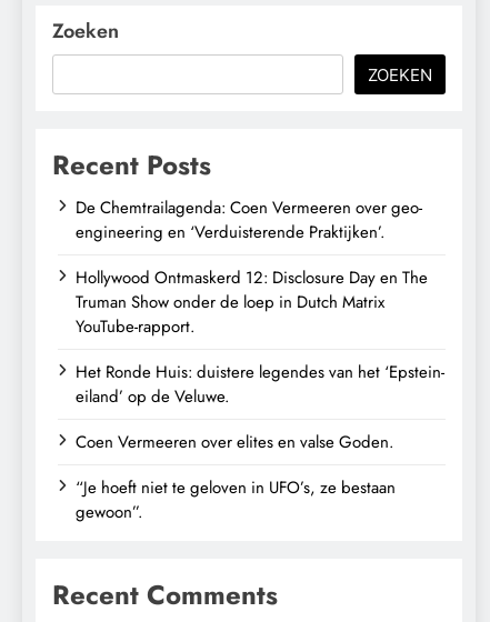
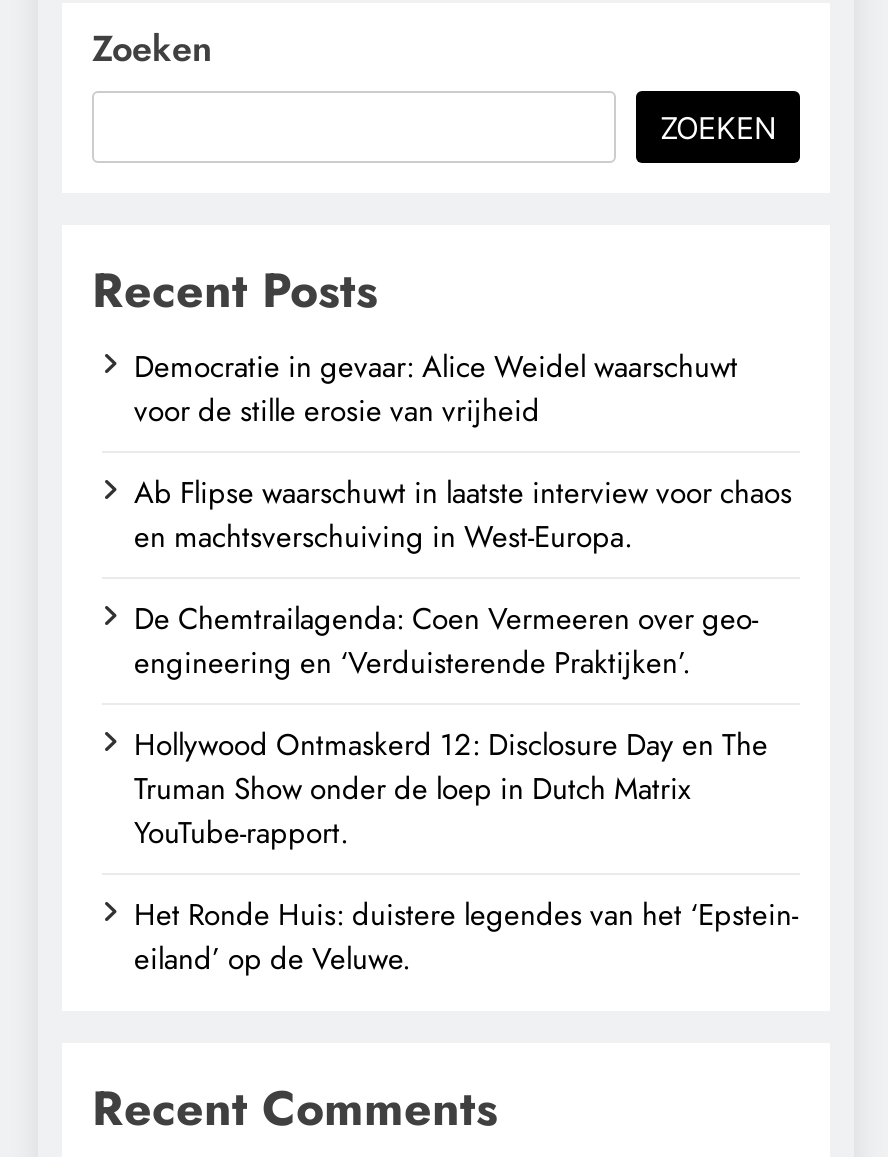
+ Democratie in gevaar: Alice Weidel waarschuwt
+ voor de stille erosie van vrijheid
+ Ab Flipse waarschuwt in laatste interview voor chaos
+ en machtsverschuiving in West-Europa.

moved down: De Chemtrailagenda: Coen Vermeeren over geo- | engineering en ‘Verduisterende Praktijken’. | Hollywood Ontmaskerd 12: Disclosure Day en The | Truman Show onder de loep in Dutch Matrix | YouTube-rapport. | Het Ronde Huis: duistere legendes van het ‘Epstein- | eiland’ op de Veluwe.

- Coen Vermeeren over elites en valse Goden.
- “Je hoeft niet te geloven in UFO’s, ze bestaan
- gewoon”.
